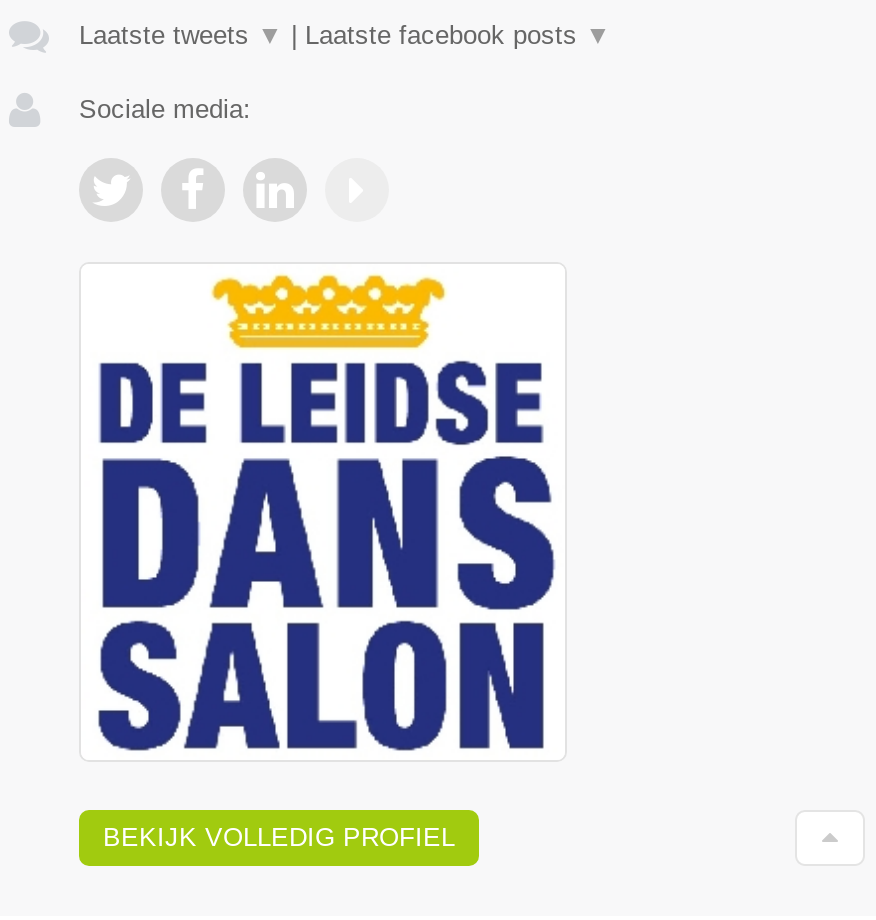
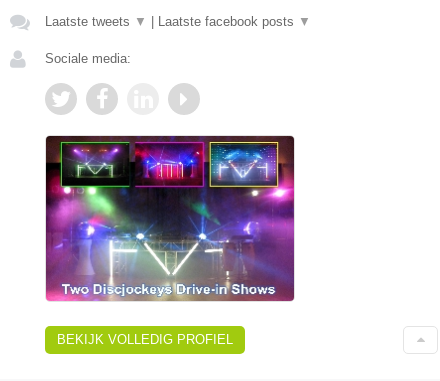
- [image]
+ [image]
